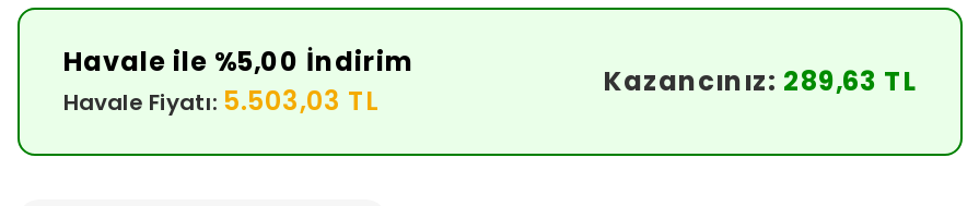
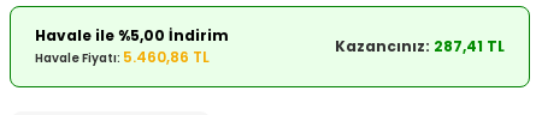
- Kazancınız: 289,63 TL
+ Kazancınız: 287,41 TL

- Havale Fiyatı: 5.503,03 TL
+ Havale Fiyatı: 5.460,86 TL
